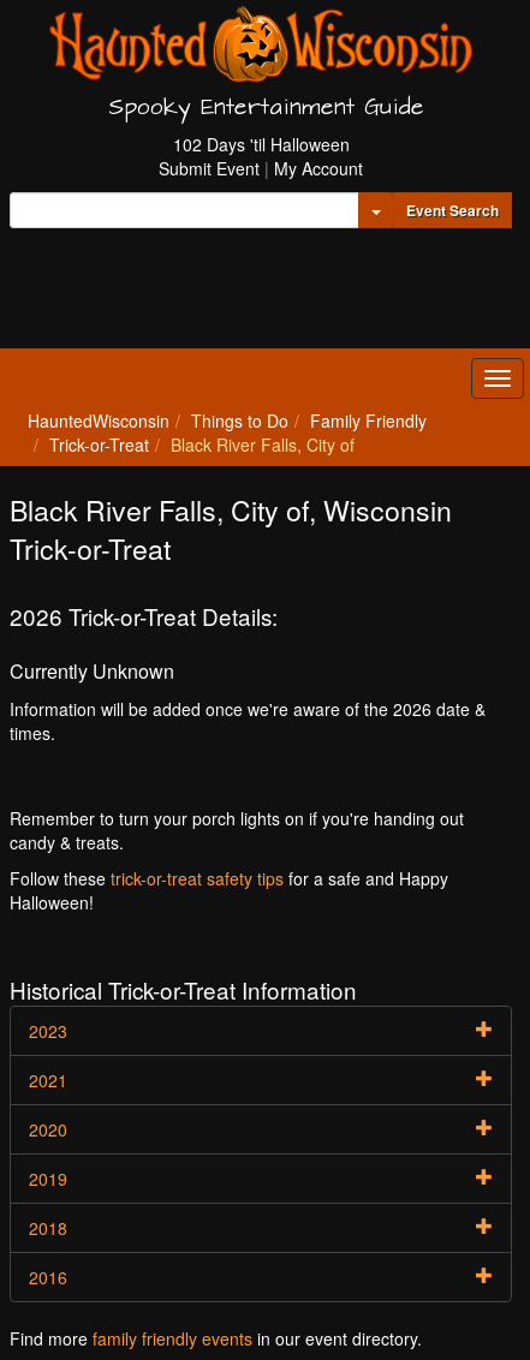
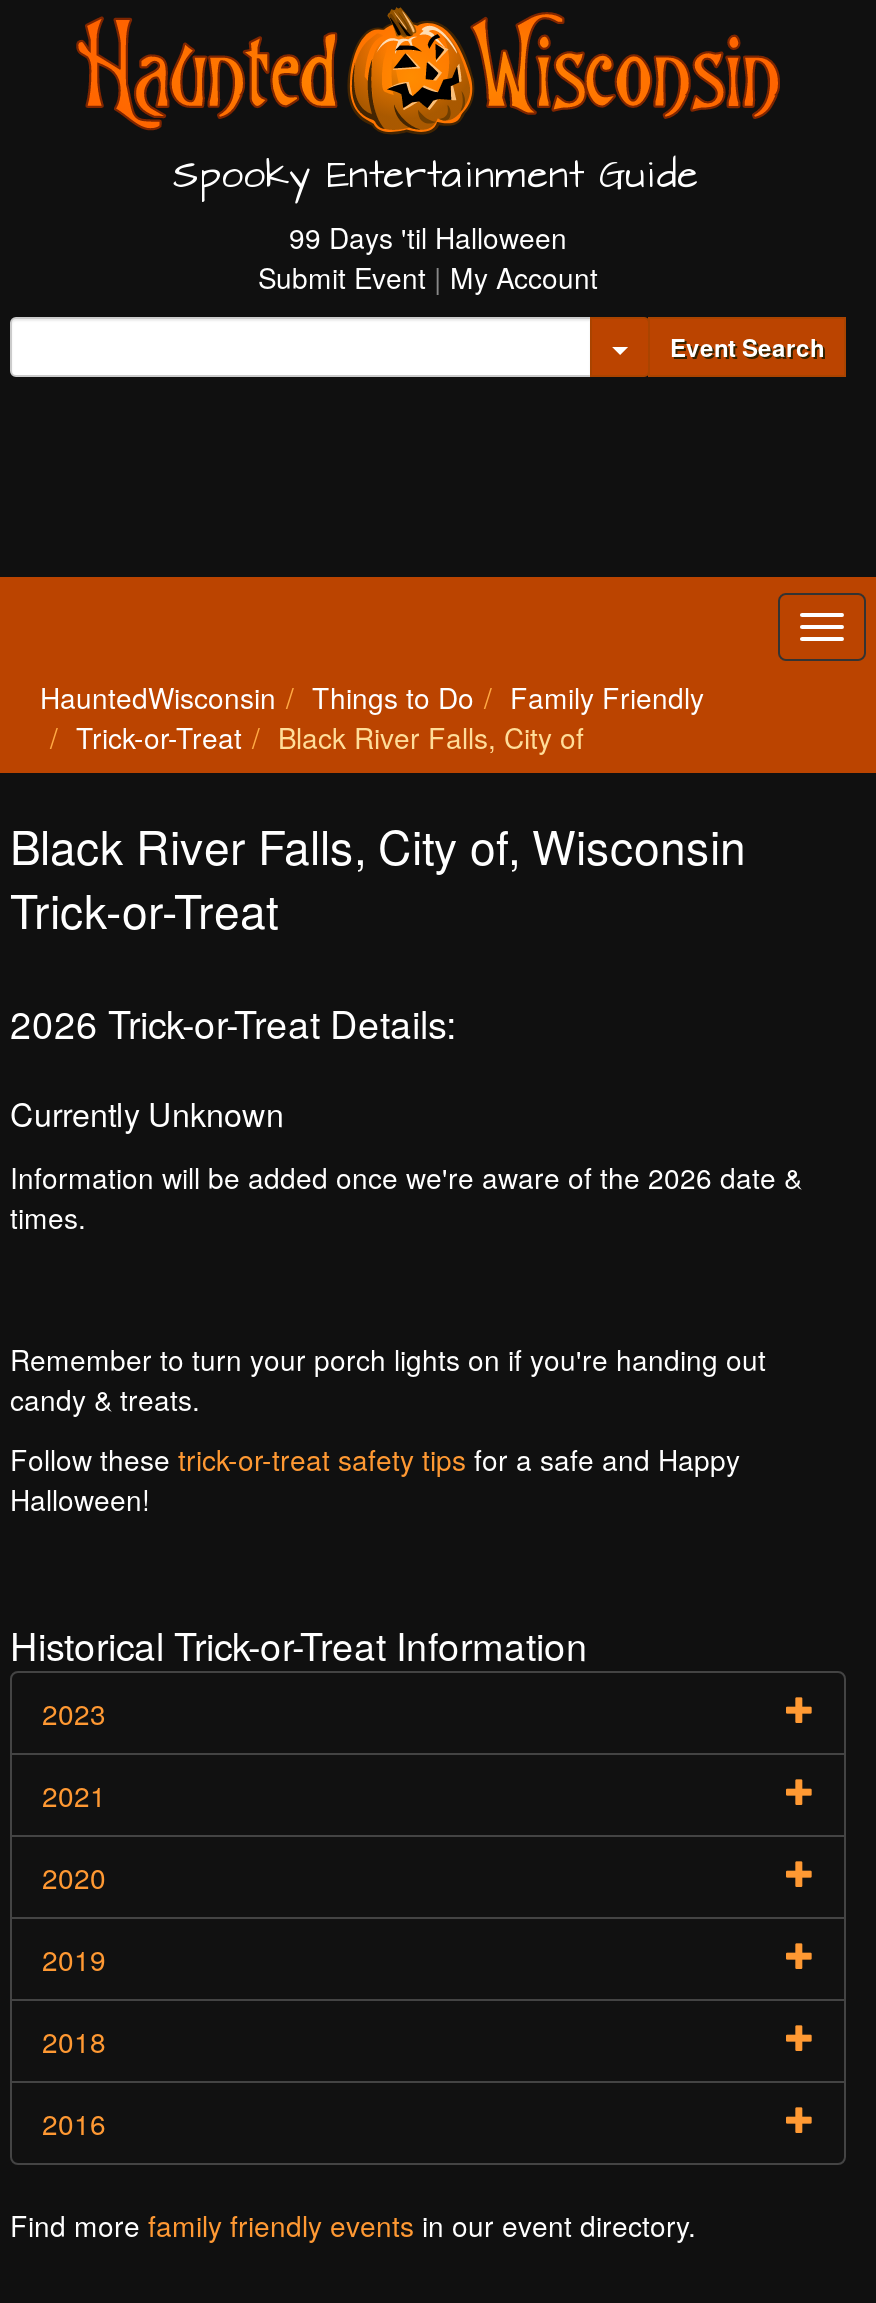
- 102 Days 'til Halloween
+ 99 Days 'til Halloween
